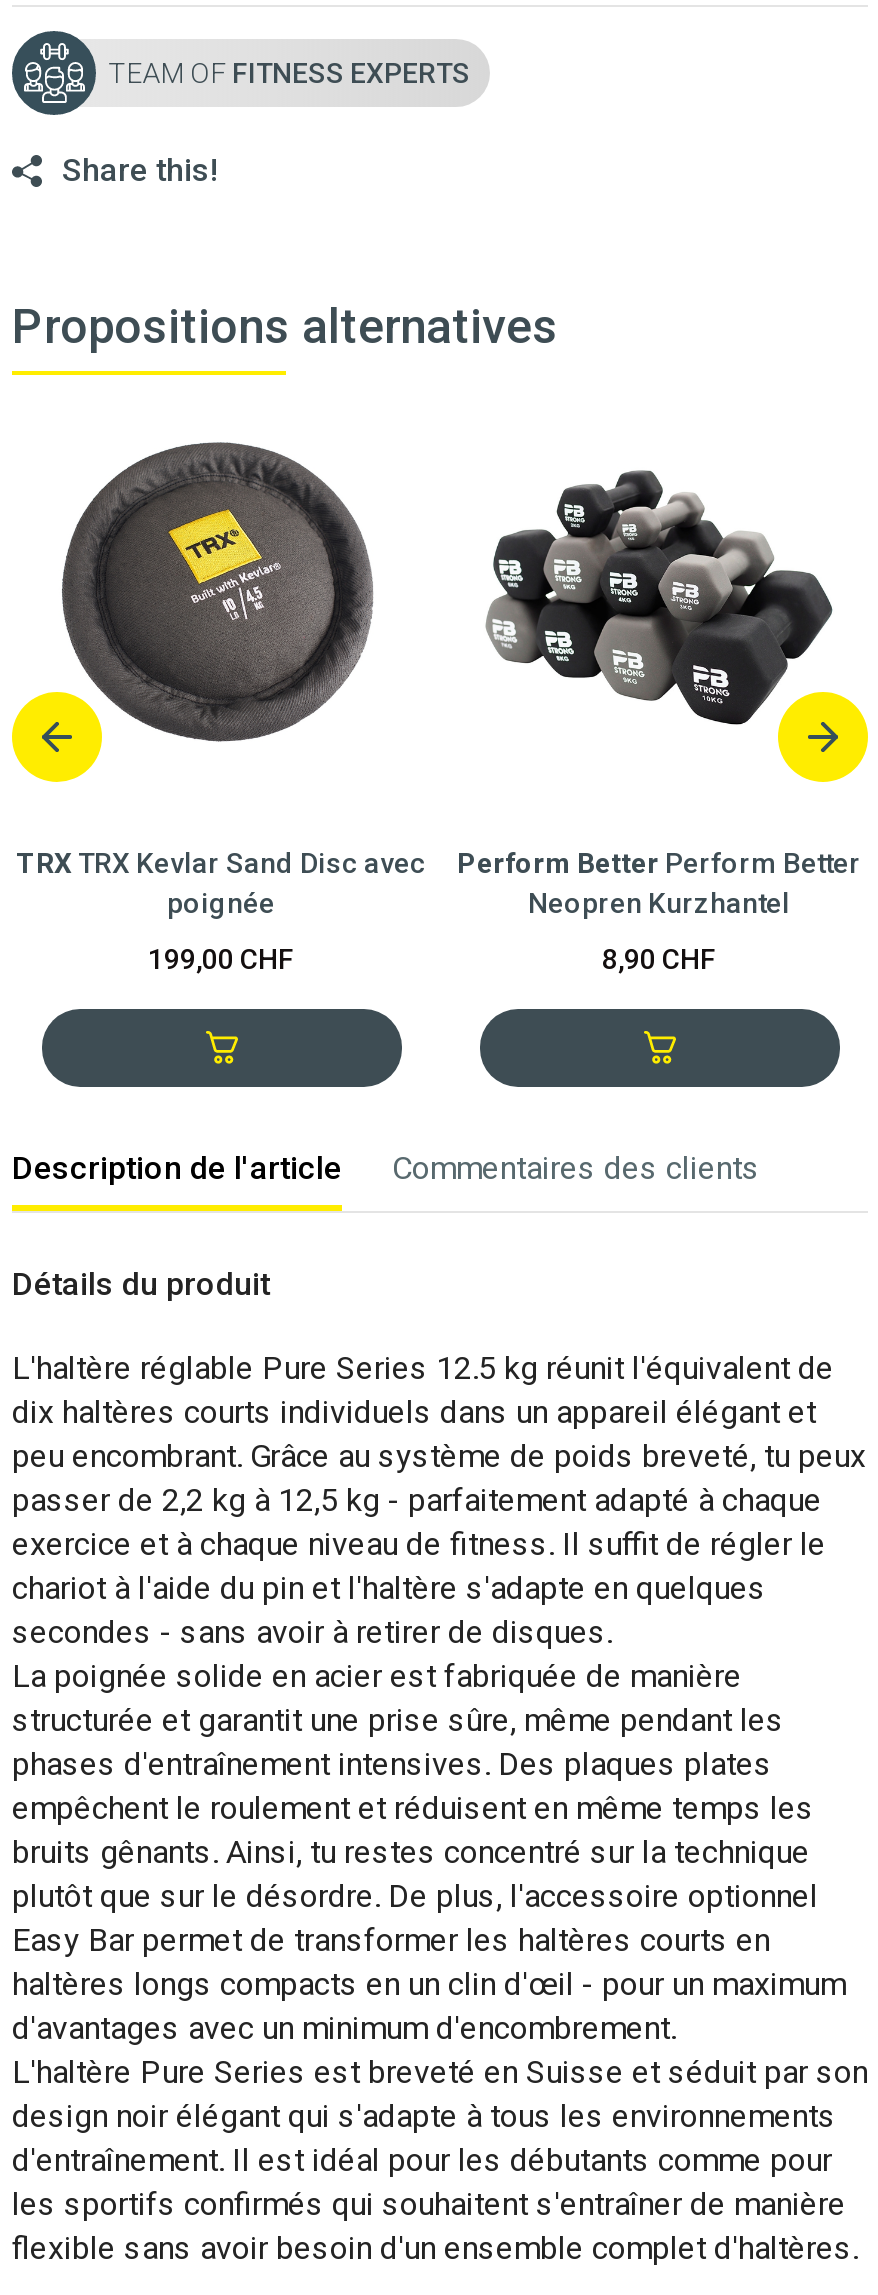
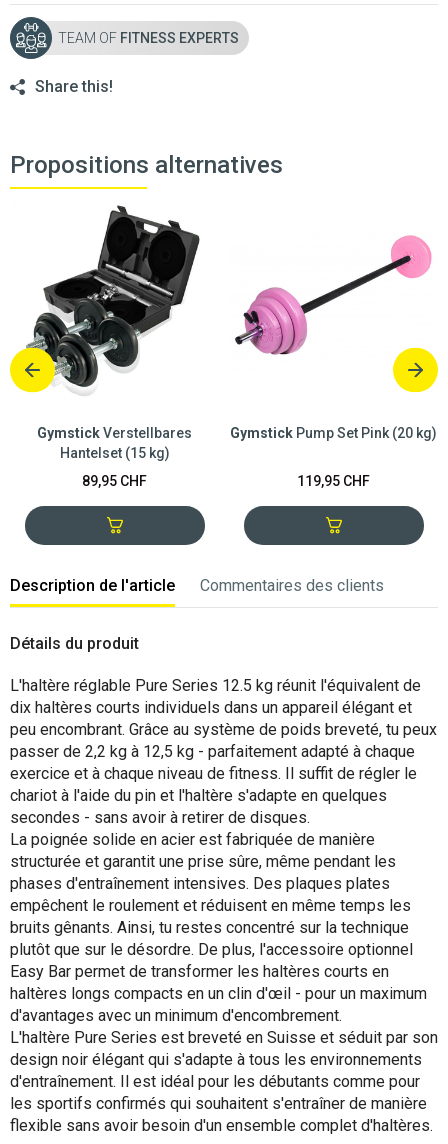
- [image]
- TRX TRX Kevlar Sand Disc avec
- poignée
+ [image]
+ Gymstick Verstellbares
+ Hantelset (15 kg)

- [image]
+ [image]

- Perform Better Perform Better
- Neopren Kurzhantel
+ Gymstick Pump Set Pink (20 kg)

- 199,00 CHF
+ 89,95 CHF

- 8,90 CHF
+ 119,95 CHF
